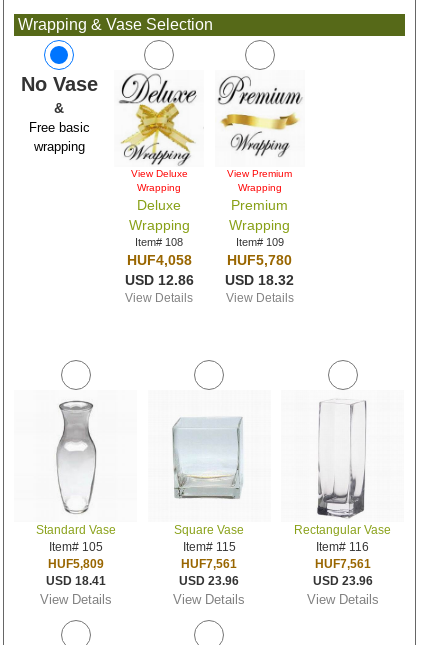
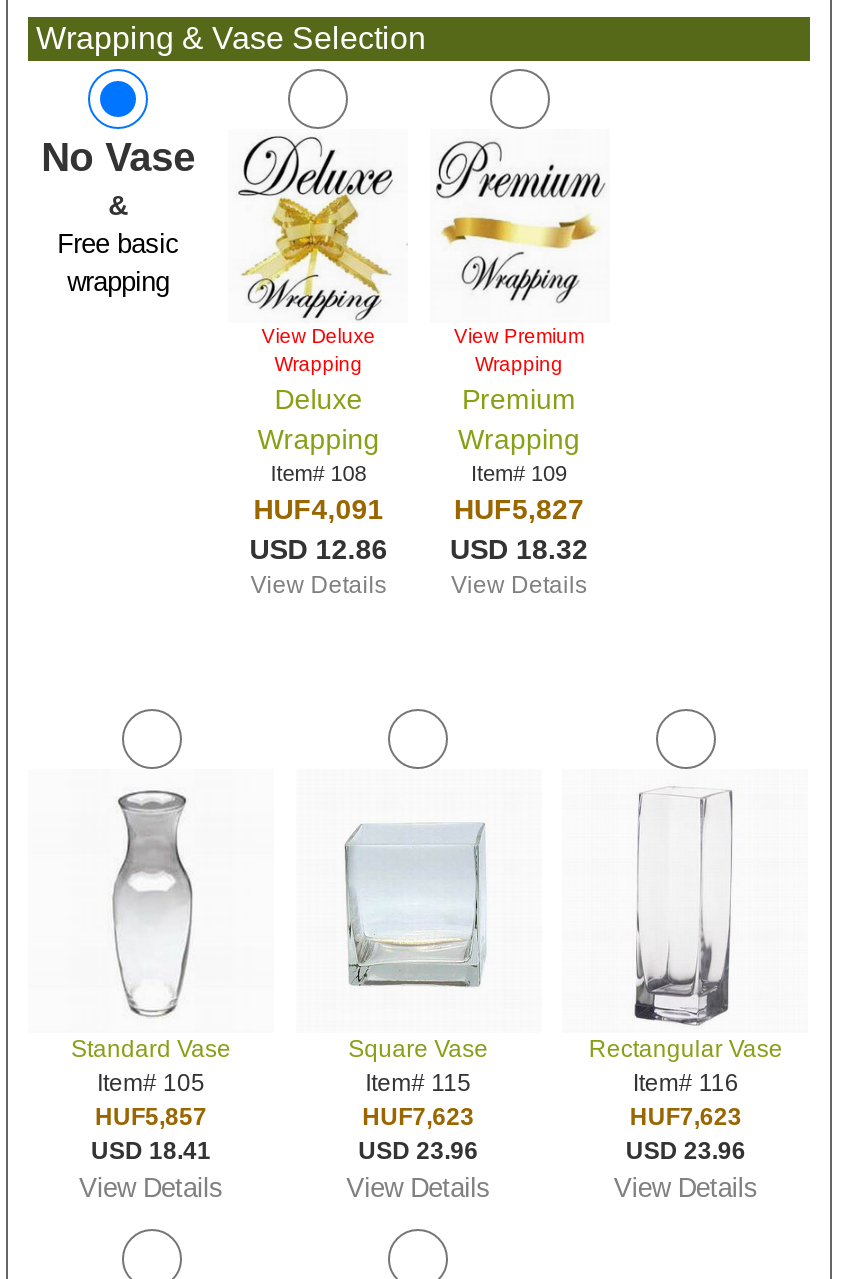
- HUF4,058
+ HUF4,091

- HUF5,780
+ HUF5,827

- HUF5,809
+ HUF5,857

- HUF7,561
+ HUF7,623

- HUF7,561
+ HUF7,623
